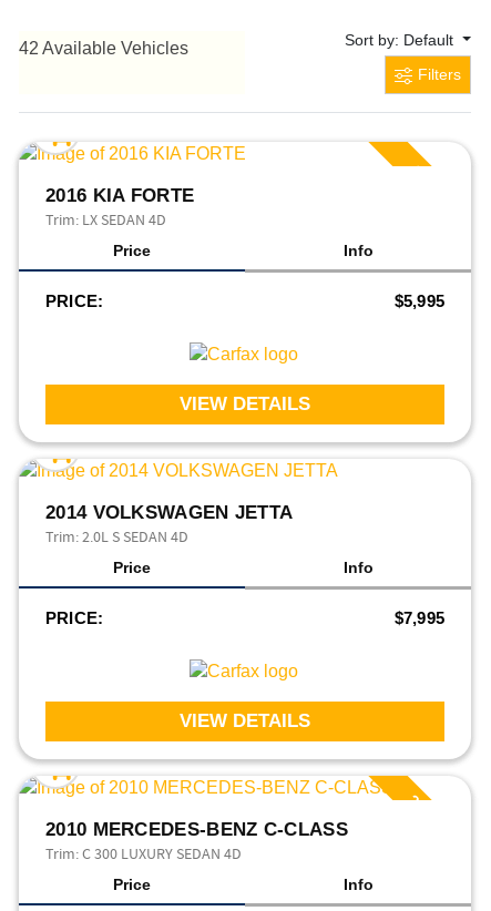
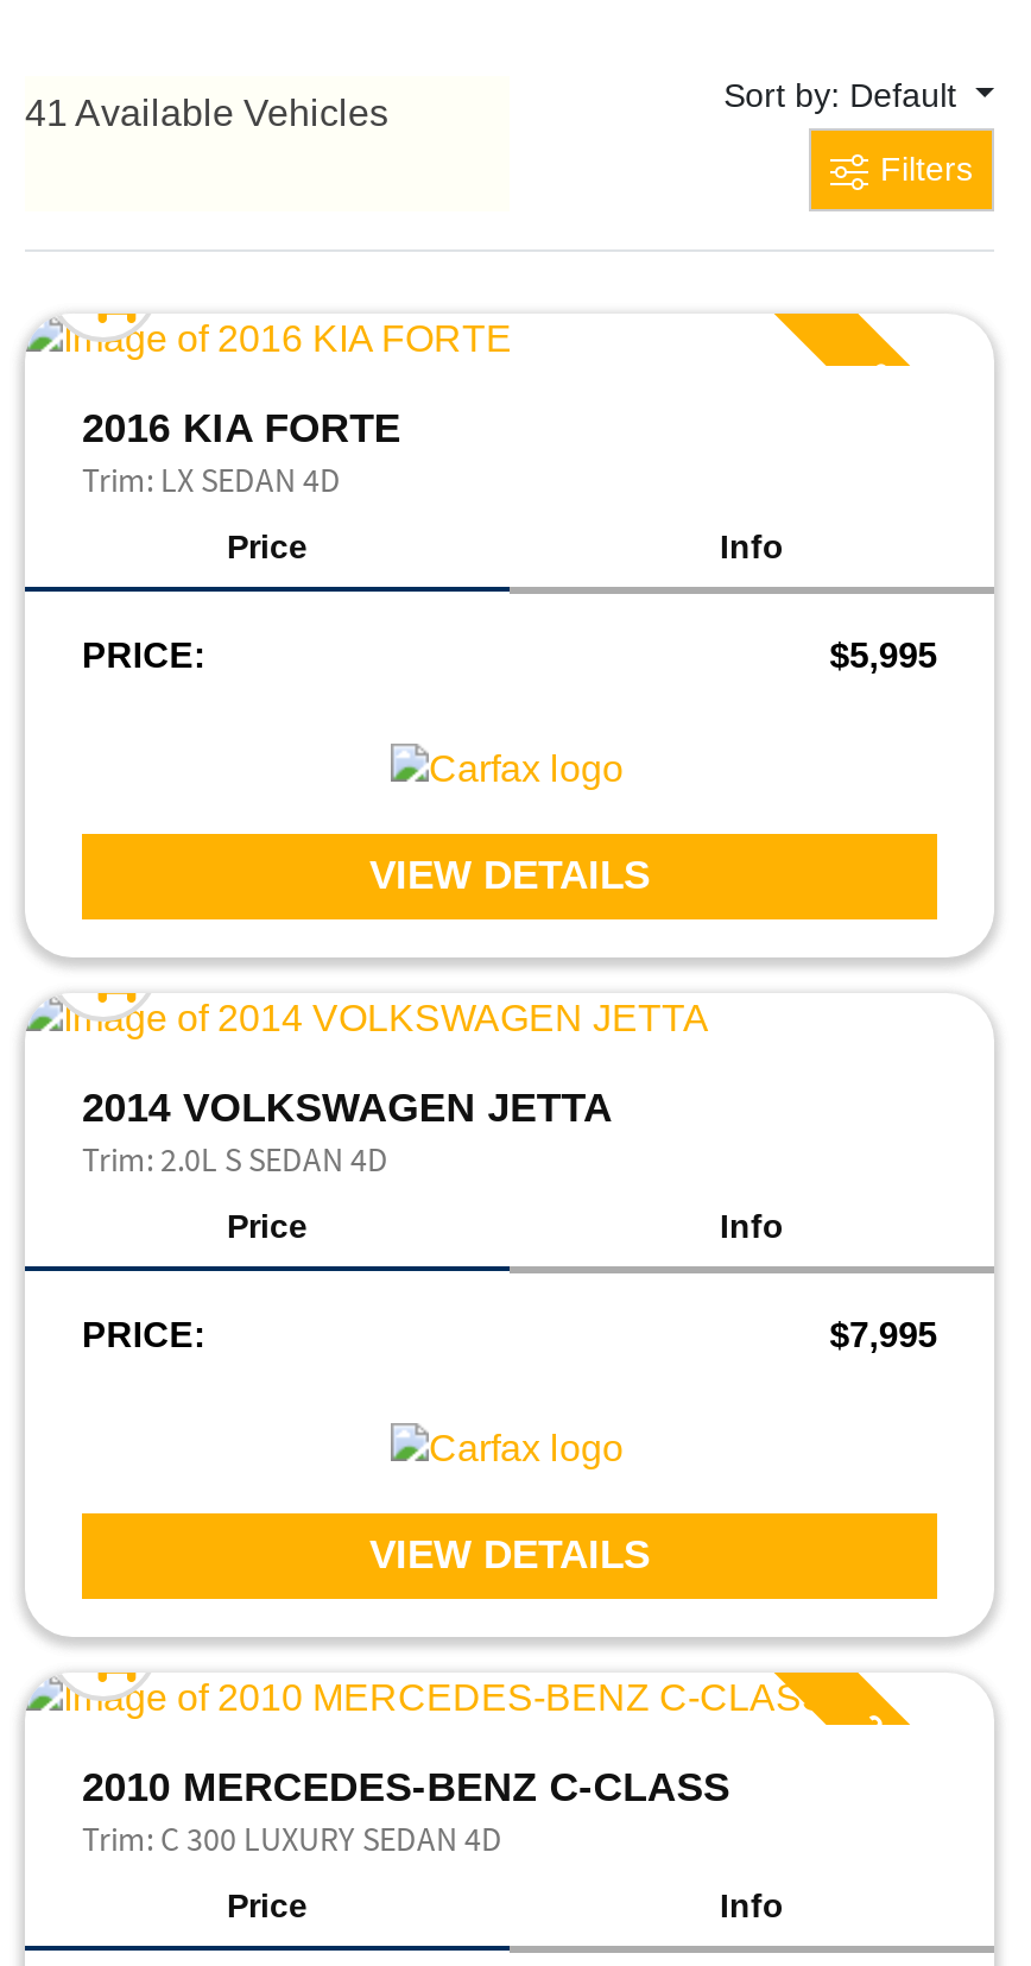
- 42 Available Vehicles
+ 41 Available Vehicles
